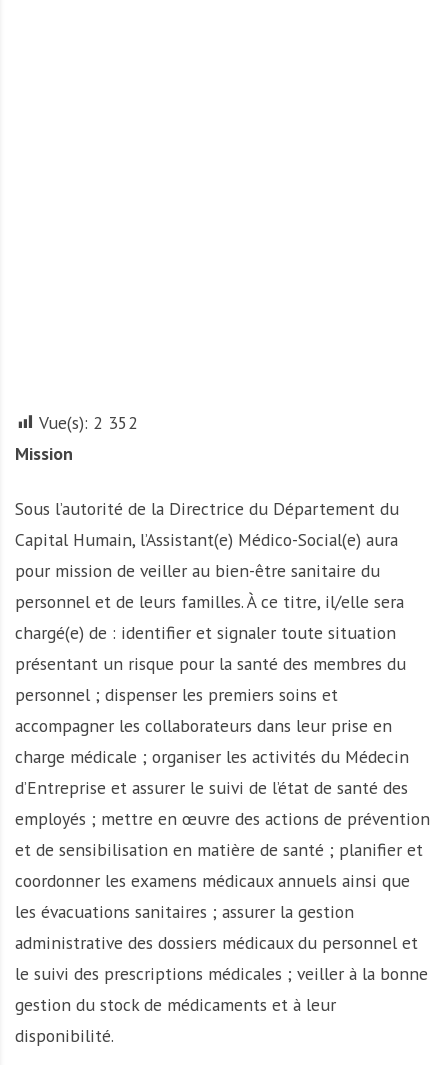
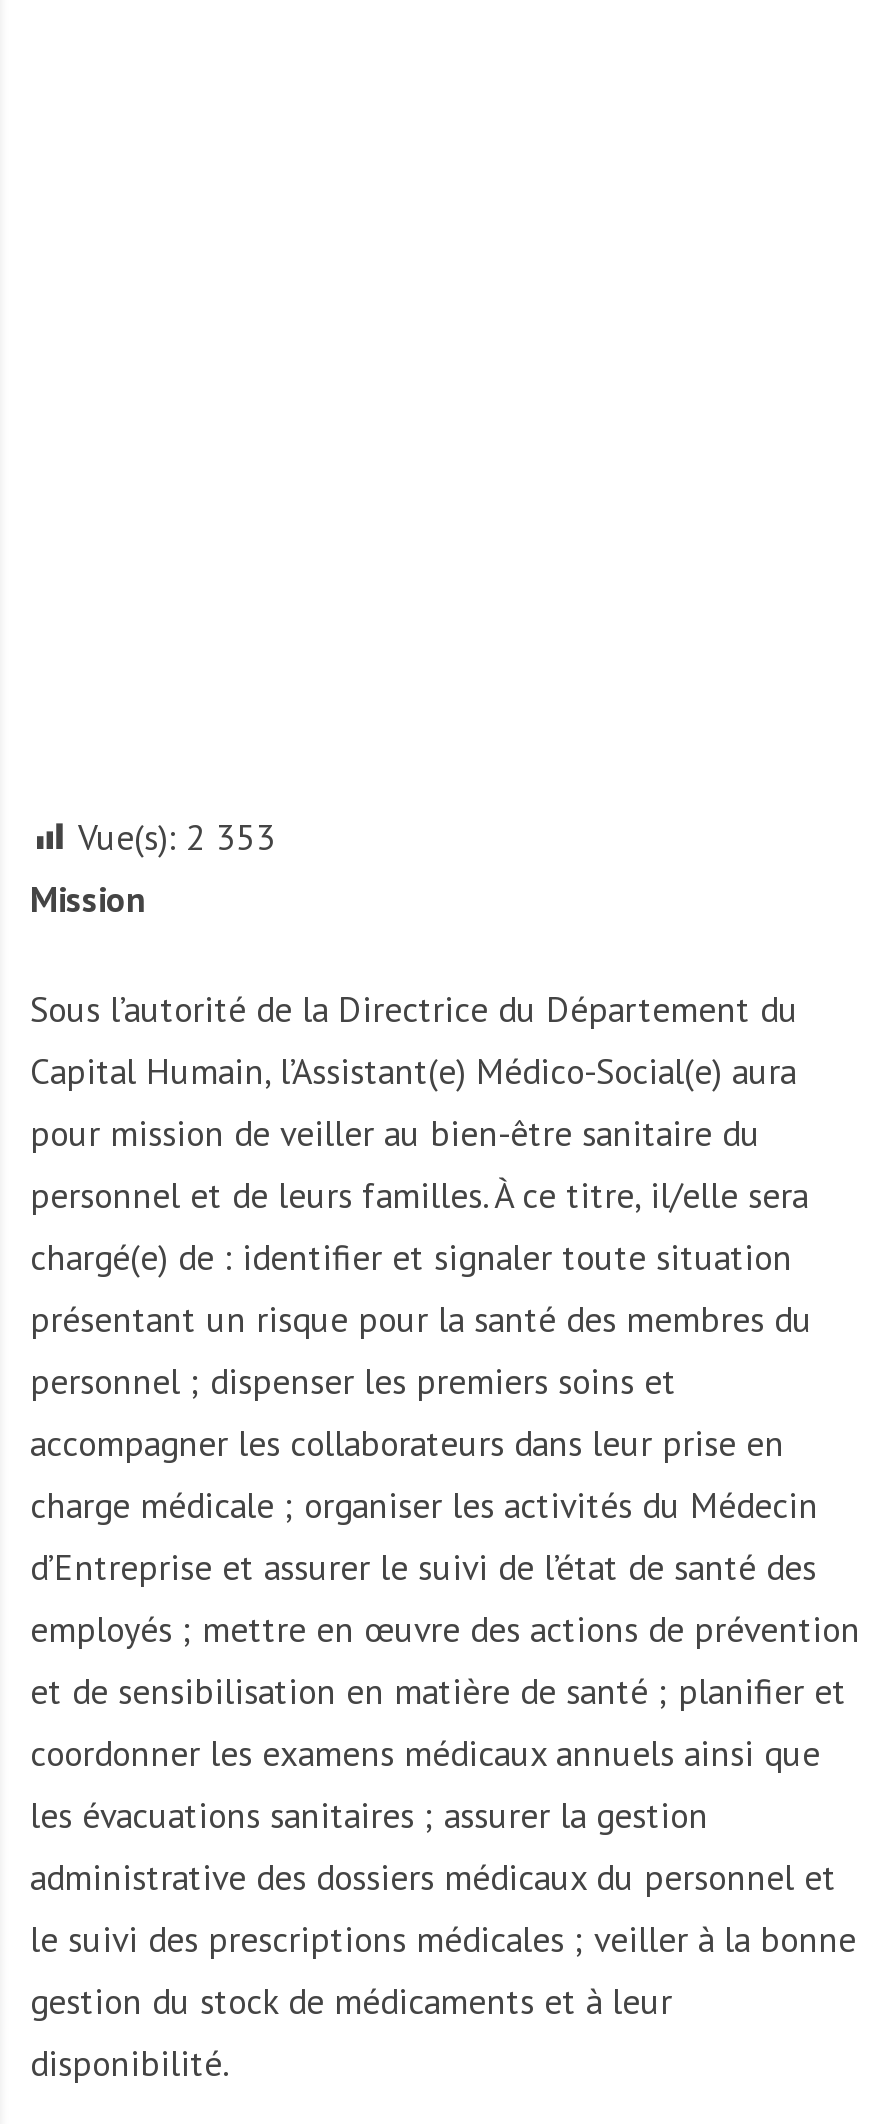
- Vue(s): 2 352
+ Vue(s): 2 353
